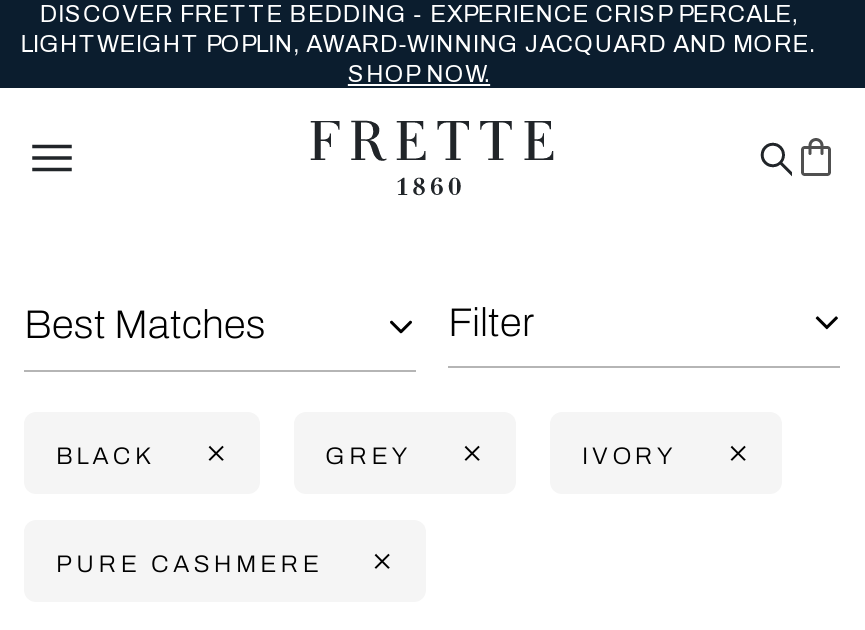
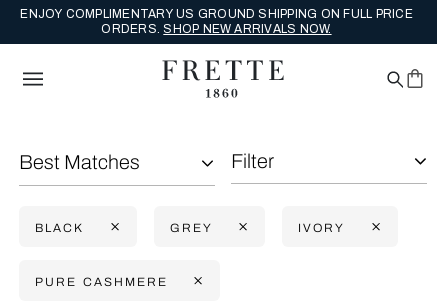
- DISCOVER FRETTE BEDDING - EXPERIENCE CRISP PERCALE,
- LIGHTWEIGHT POPLIN, AWARD-WINNING JACQUARD AND MORE.
- SHOP NOW.
+ ENJOY COMPLIMENTARY US GROUND SHIPPING ON FULL PRICE
+ ORDERS. SHOP NEW ARRIVALS NOW.
